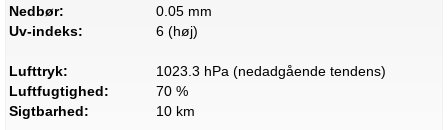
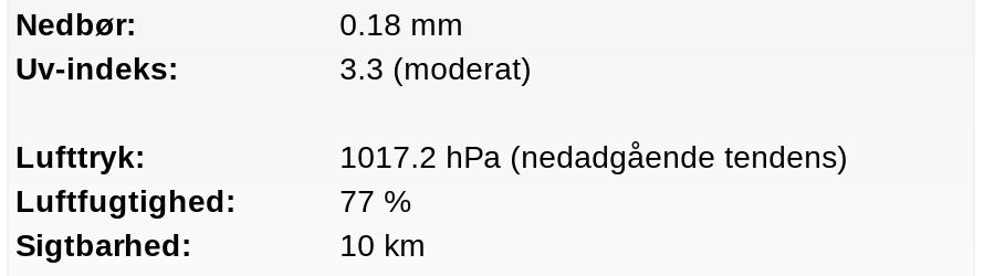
- 0.05 mm
+ 0.18 mm

- 6 (høj)
+ 3.3 (moderat)

- 1023.3 hPa (nedadgående tendens)
+ 1017.2 hPa (nedadgående tendens)

- 70 %
+ 77 %
